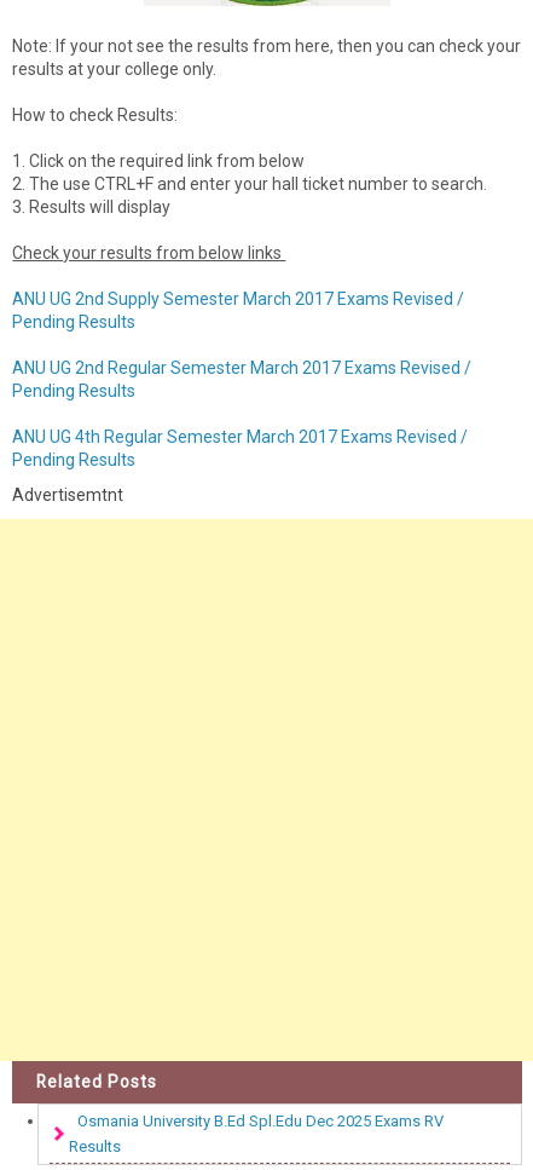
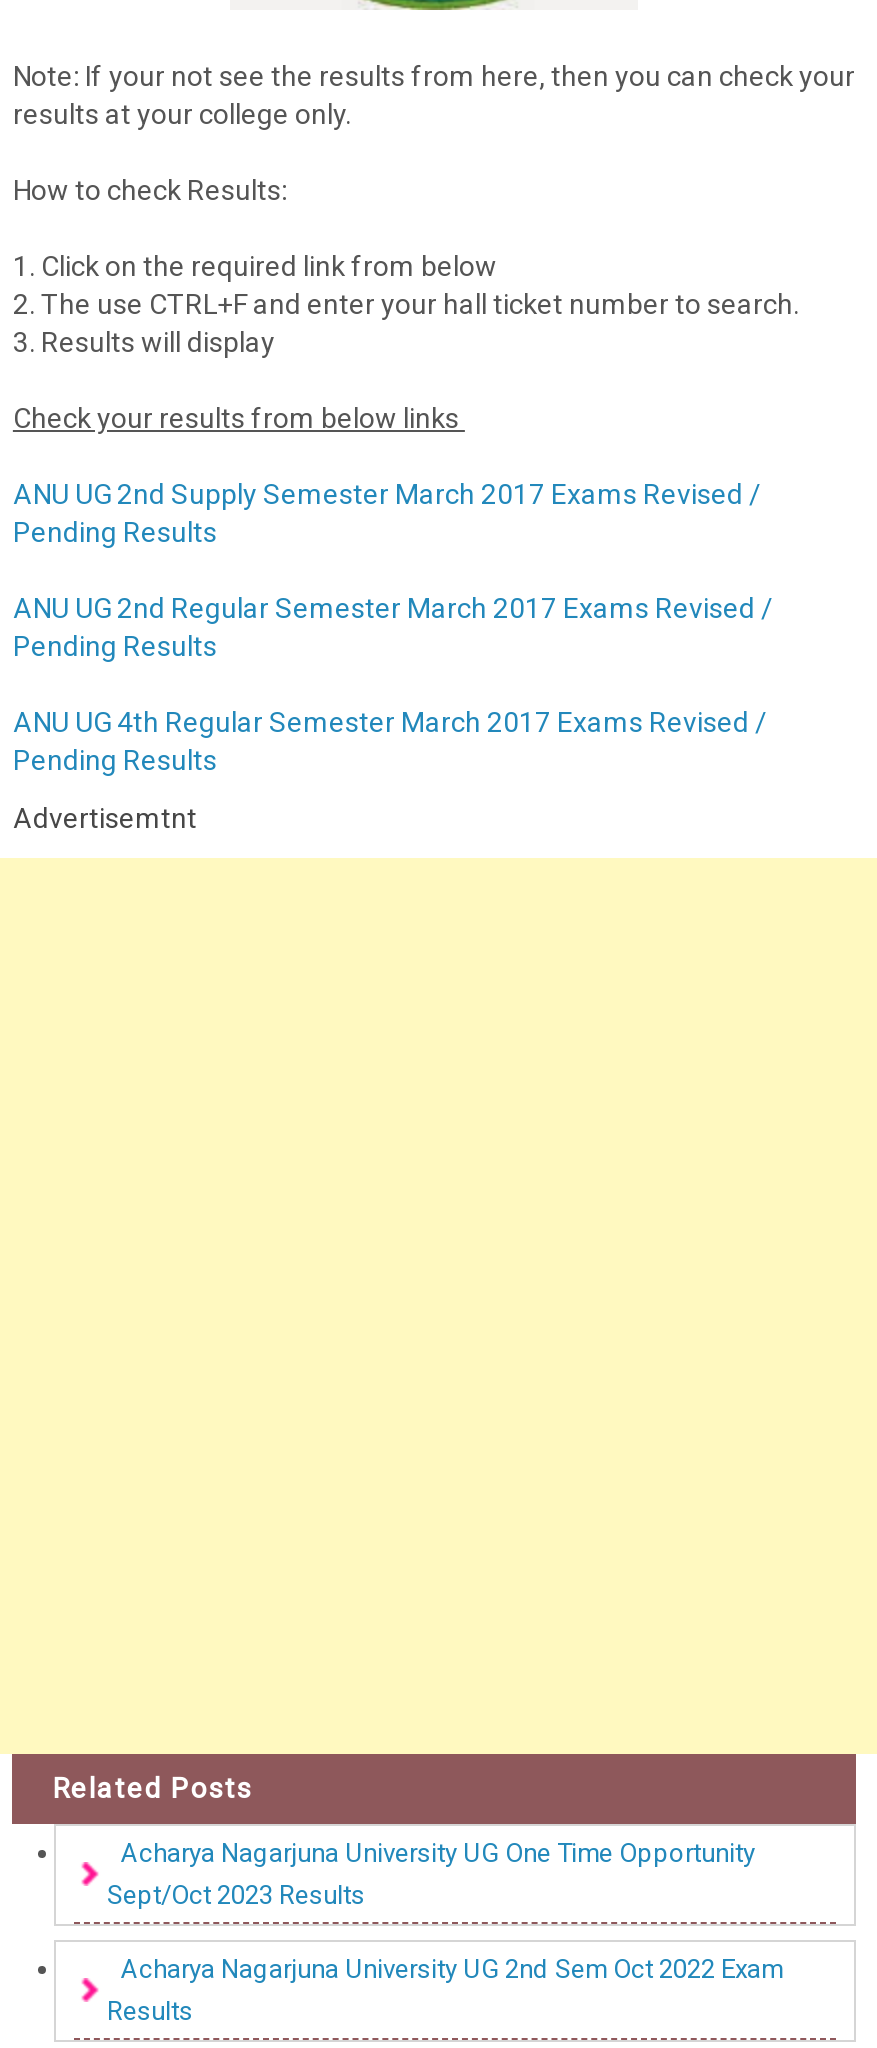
- Osmania University B.Ed Spl.Edu Dec 2025 Exams RV
+ Acharya Nagarjuna University UG One Time Opportunity
+ Sept/Oct 2023 Results
+ Acharya Nagarjuna University UG 2nd Sem Oct 2022 Exam
